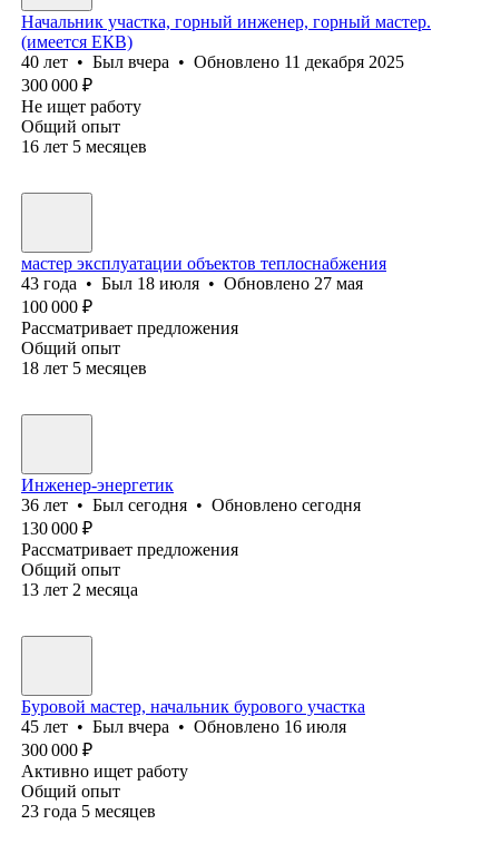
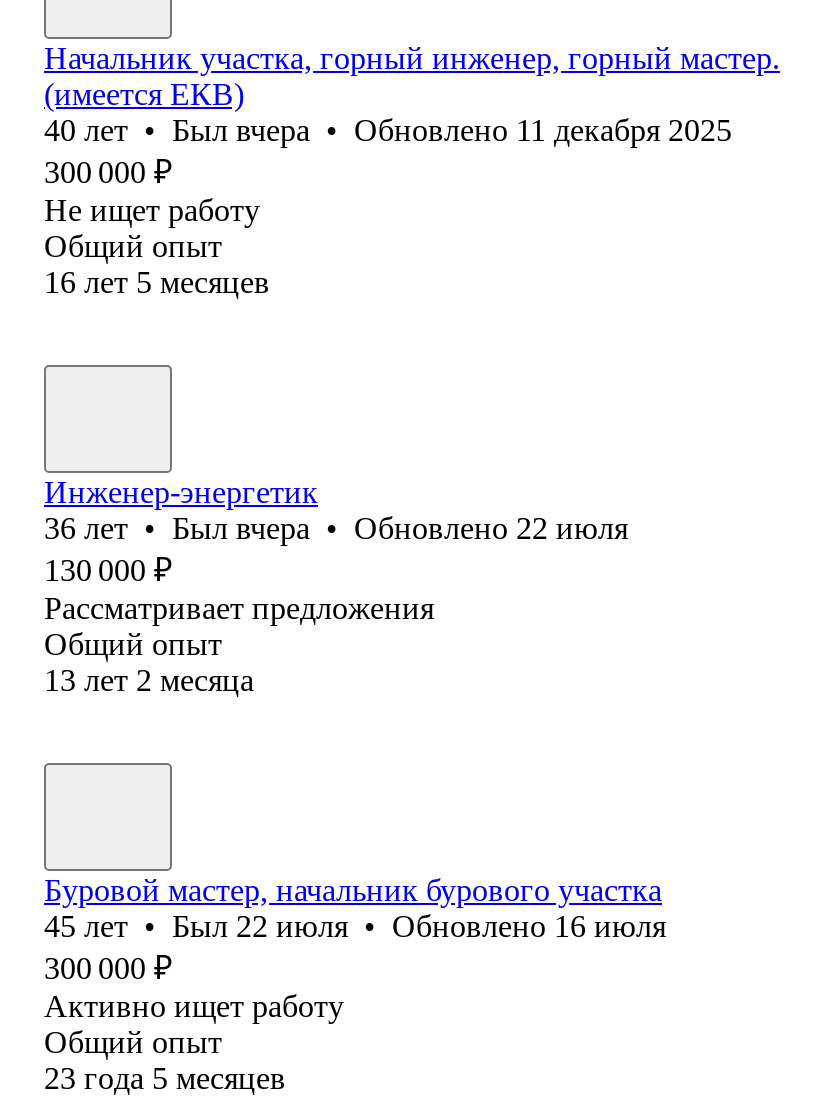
- мастер эксплуатации объектов теплоснабжения
- 43 года • Был 18 июля • Обновлено 27 мая
- 100 000 ₽
- Рассматривает предложения
- Общий опыт
- 18 лет 5 месяцев

- 36 лет • Был сегодня • Обновлено сегодня
+ 36 лет • Был вчера • Обновлено 22 июля

- 45 лет • Был вчера • Обновлено 16 июля
+ 45 лет • Был 22 июля • Обновлено 16 июля
